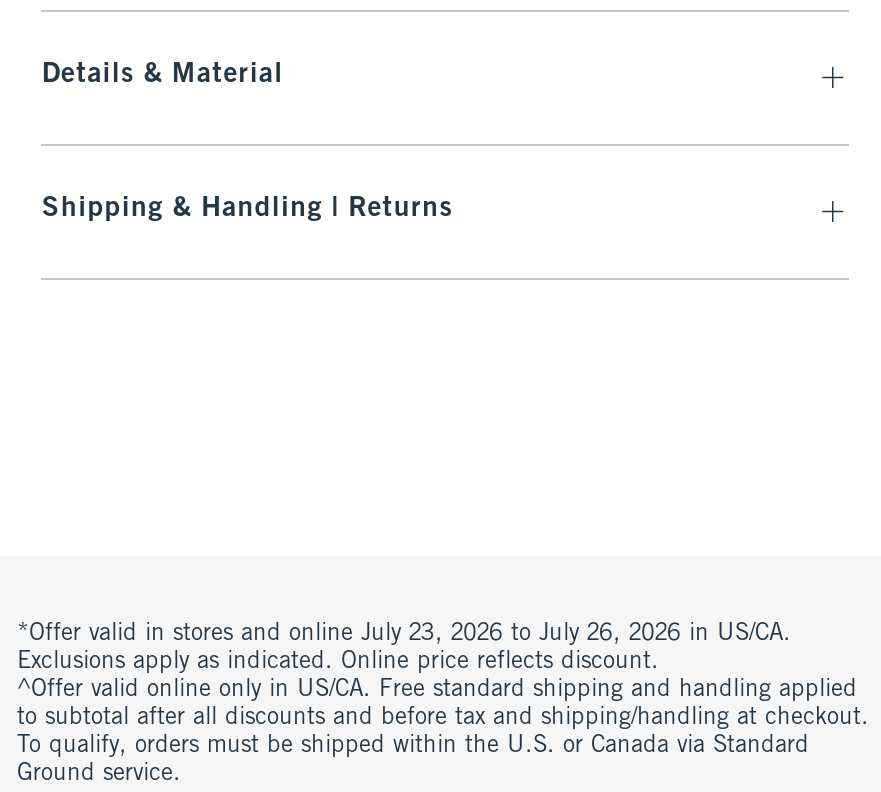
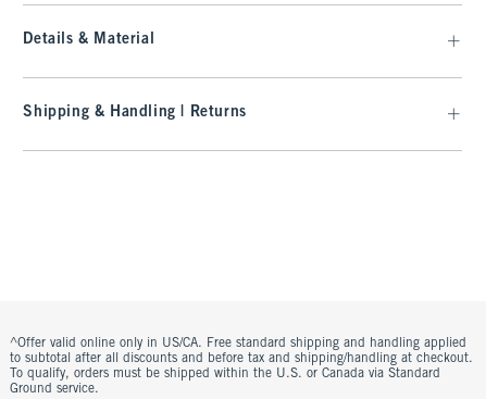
- *Offer valid in stores and online July 23, 2026 to July 26, 2026 in US/CA.
- Exclusions apply as indicated. Online price reflects discount.
